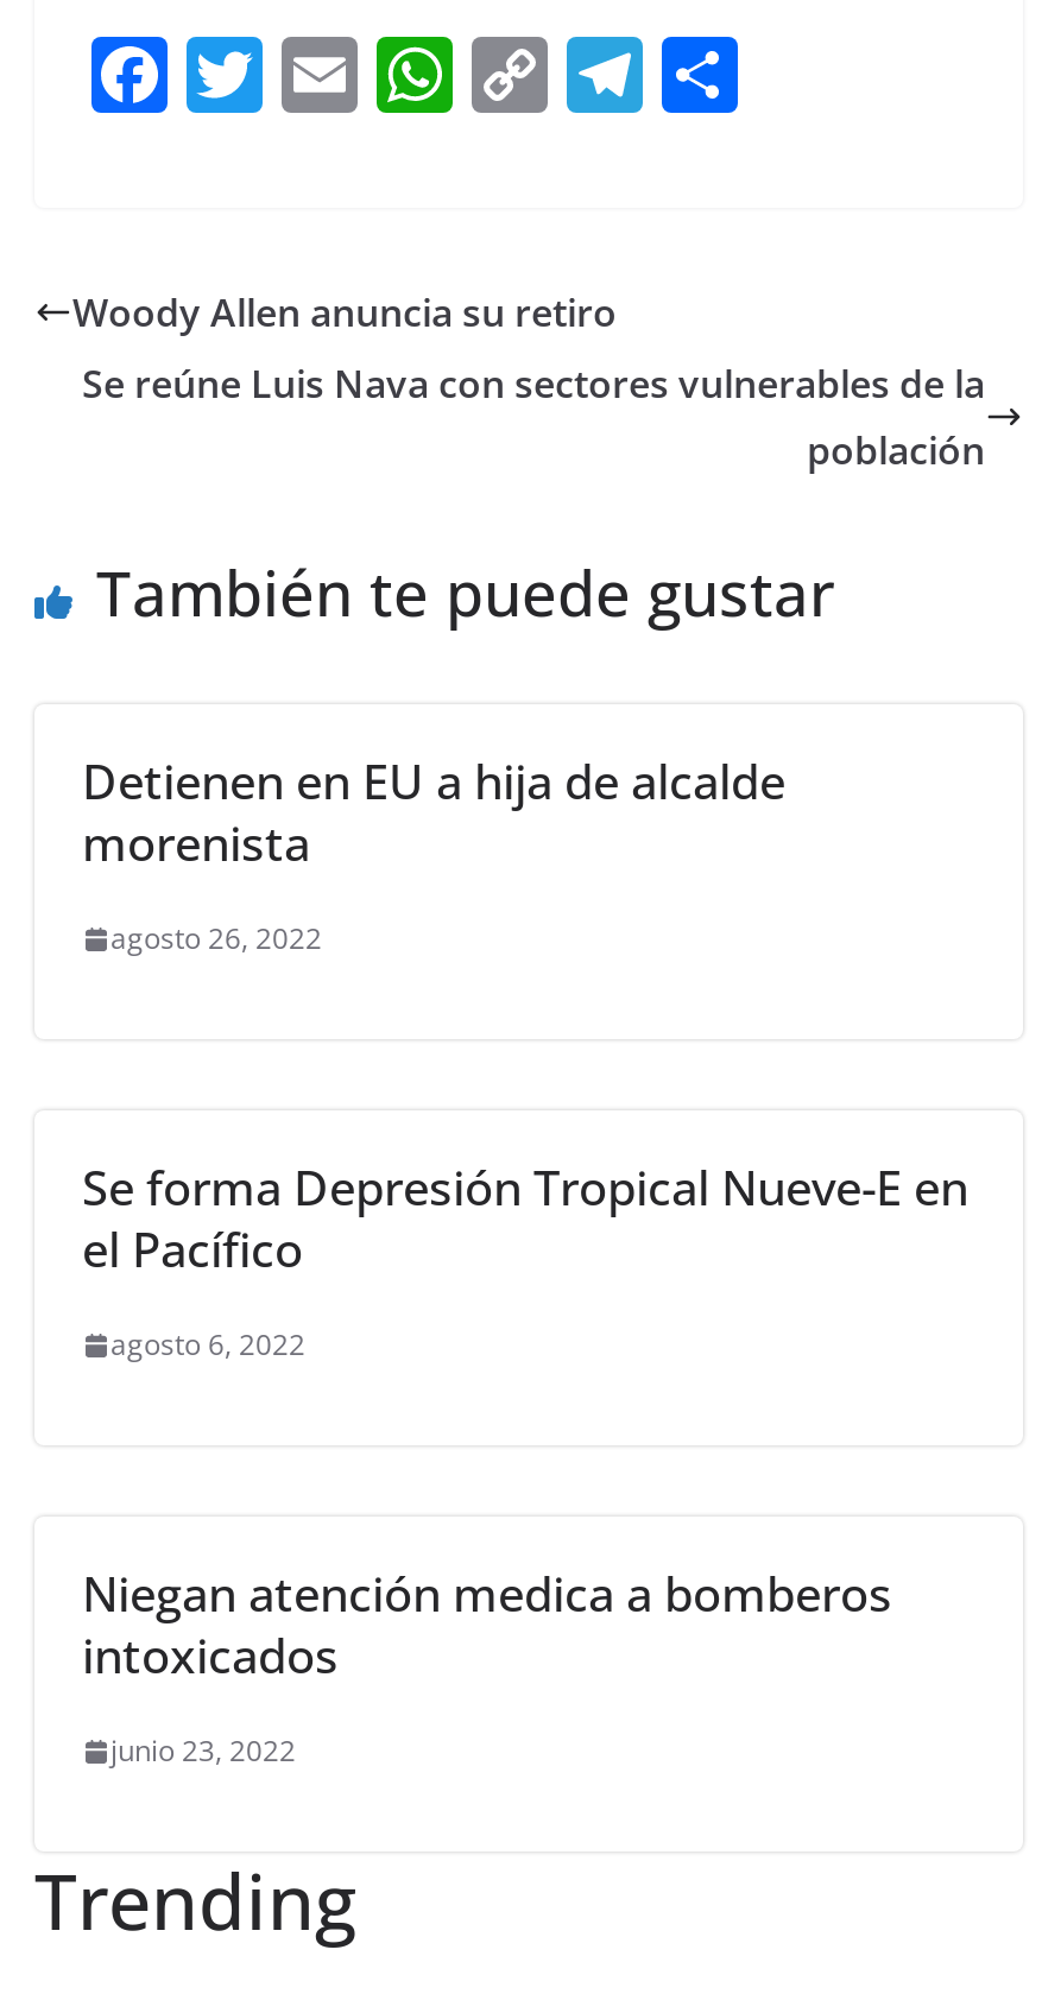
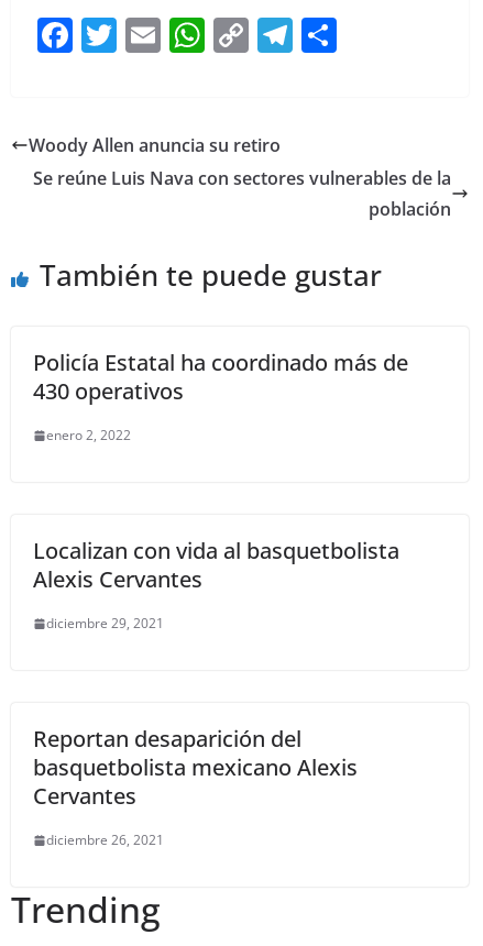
- Detienen en EU a hija de alcalde
- morenista
+ Policía Estatal ha coordinado más de
+ 430 operativos

- agosto 26, 2022
+ enero 2, 2022

- Se forma Depresión Tropical Nueve-E en
- el Pacífico
+ Localizan con vida al basquetbolista
+ Alexis Cervantes

- agosto 6, 2022
+ diciembre 29, 2021

- Niegan atención medica a bomberos
- intoxicados
+ Reportan desaparición del
+ basquetbolista mexicano Alexis
+ Cervantes

- junio 23, 2022
+ diciembre 26, 2021
